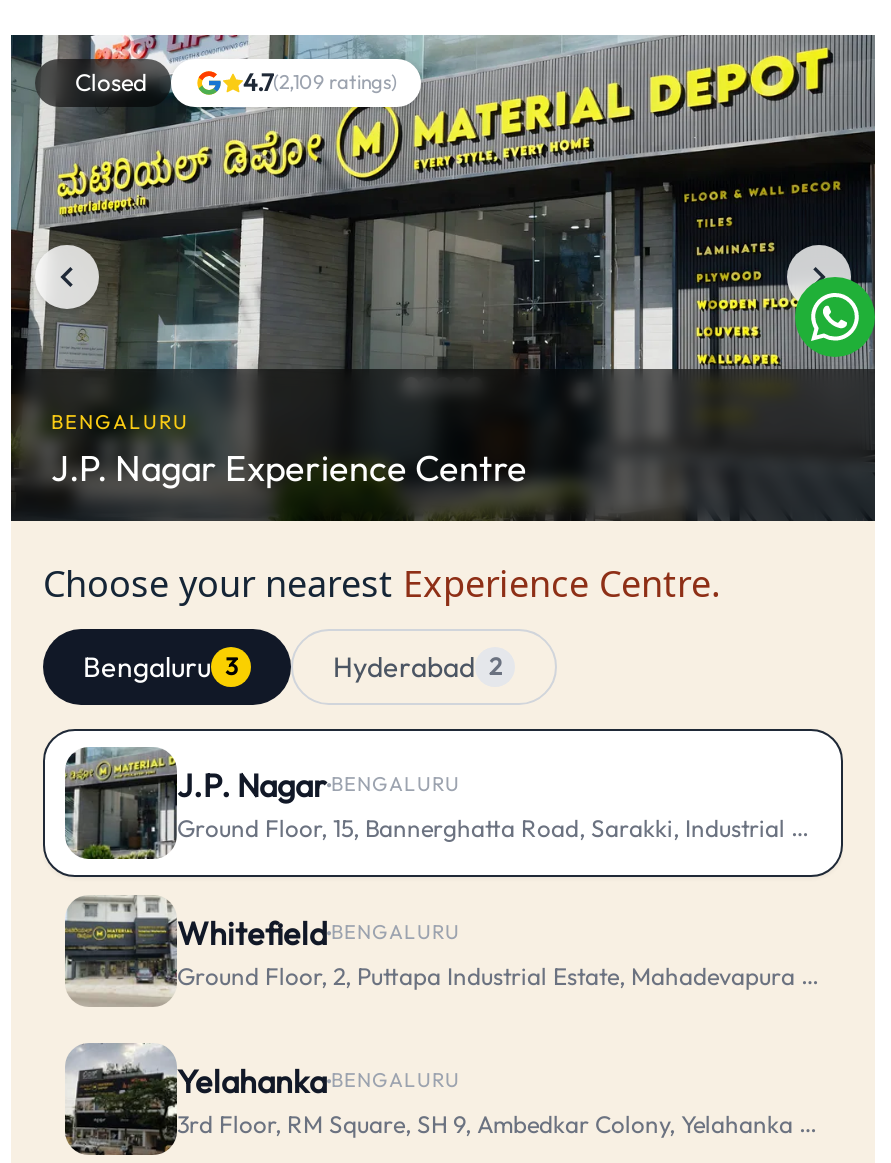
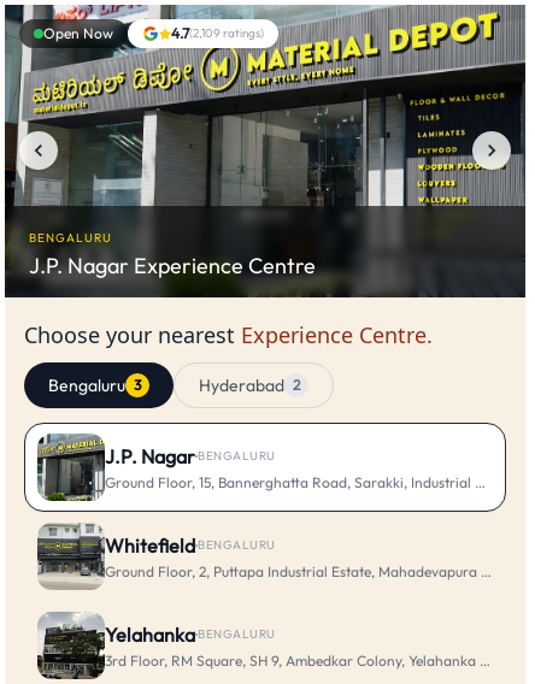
- Closed
+ Open Now

- [image]
+ [image]
